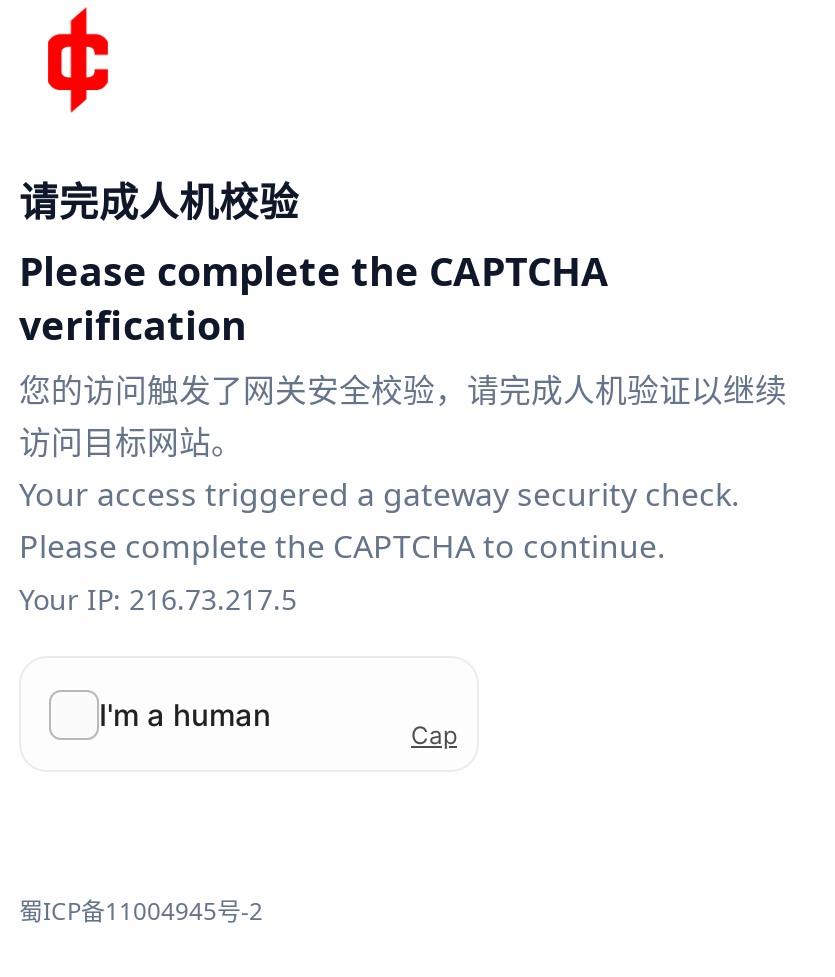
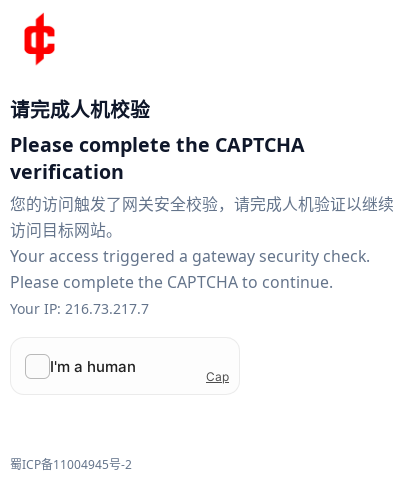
- Your IP: 216.73.217.5
+ Your IP: 216.73.217.7
